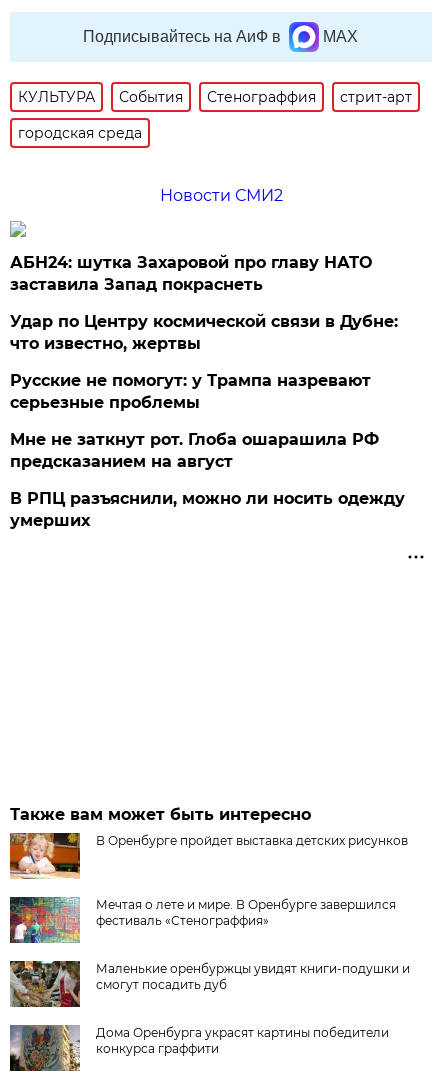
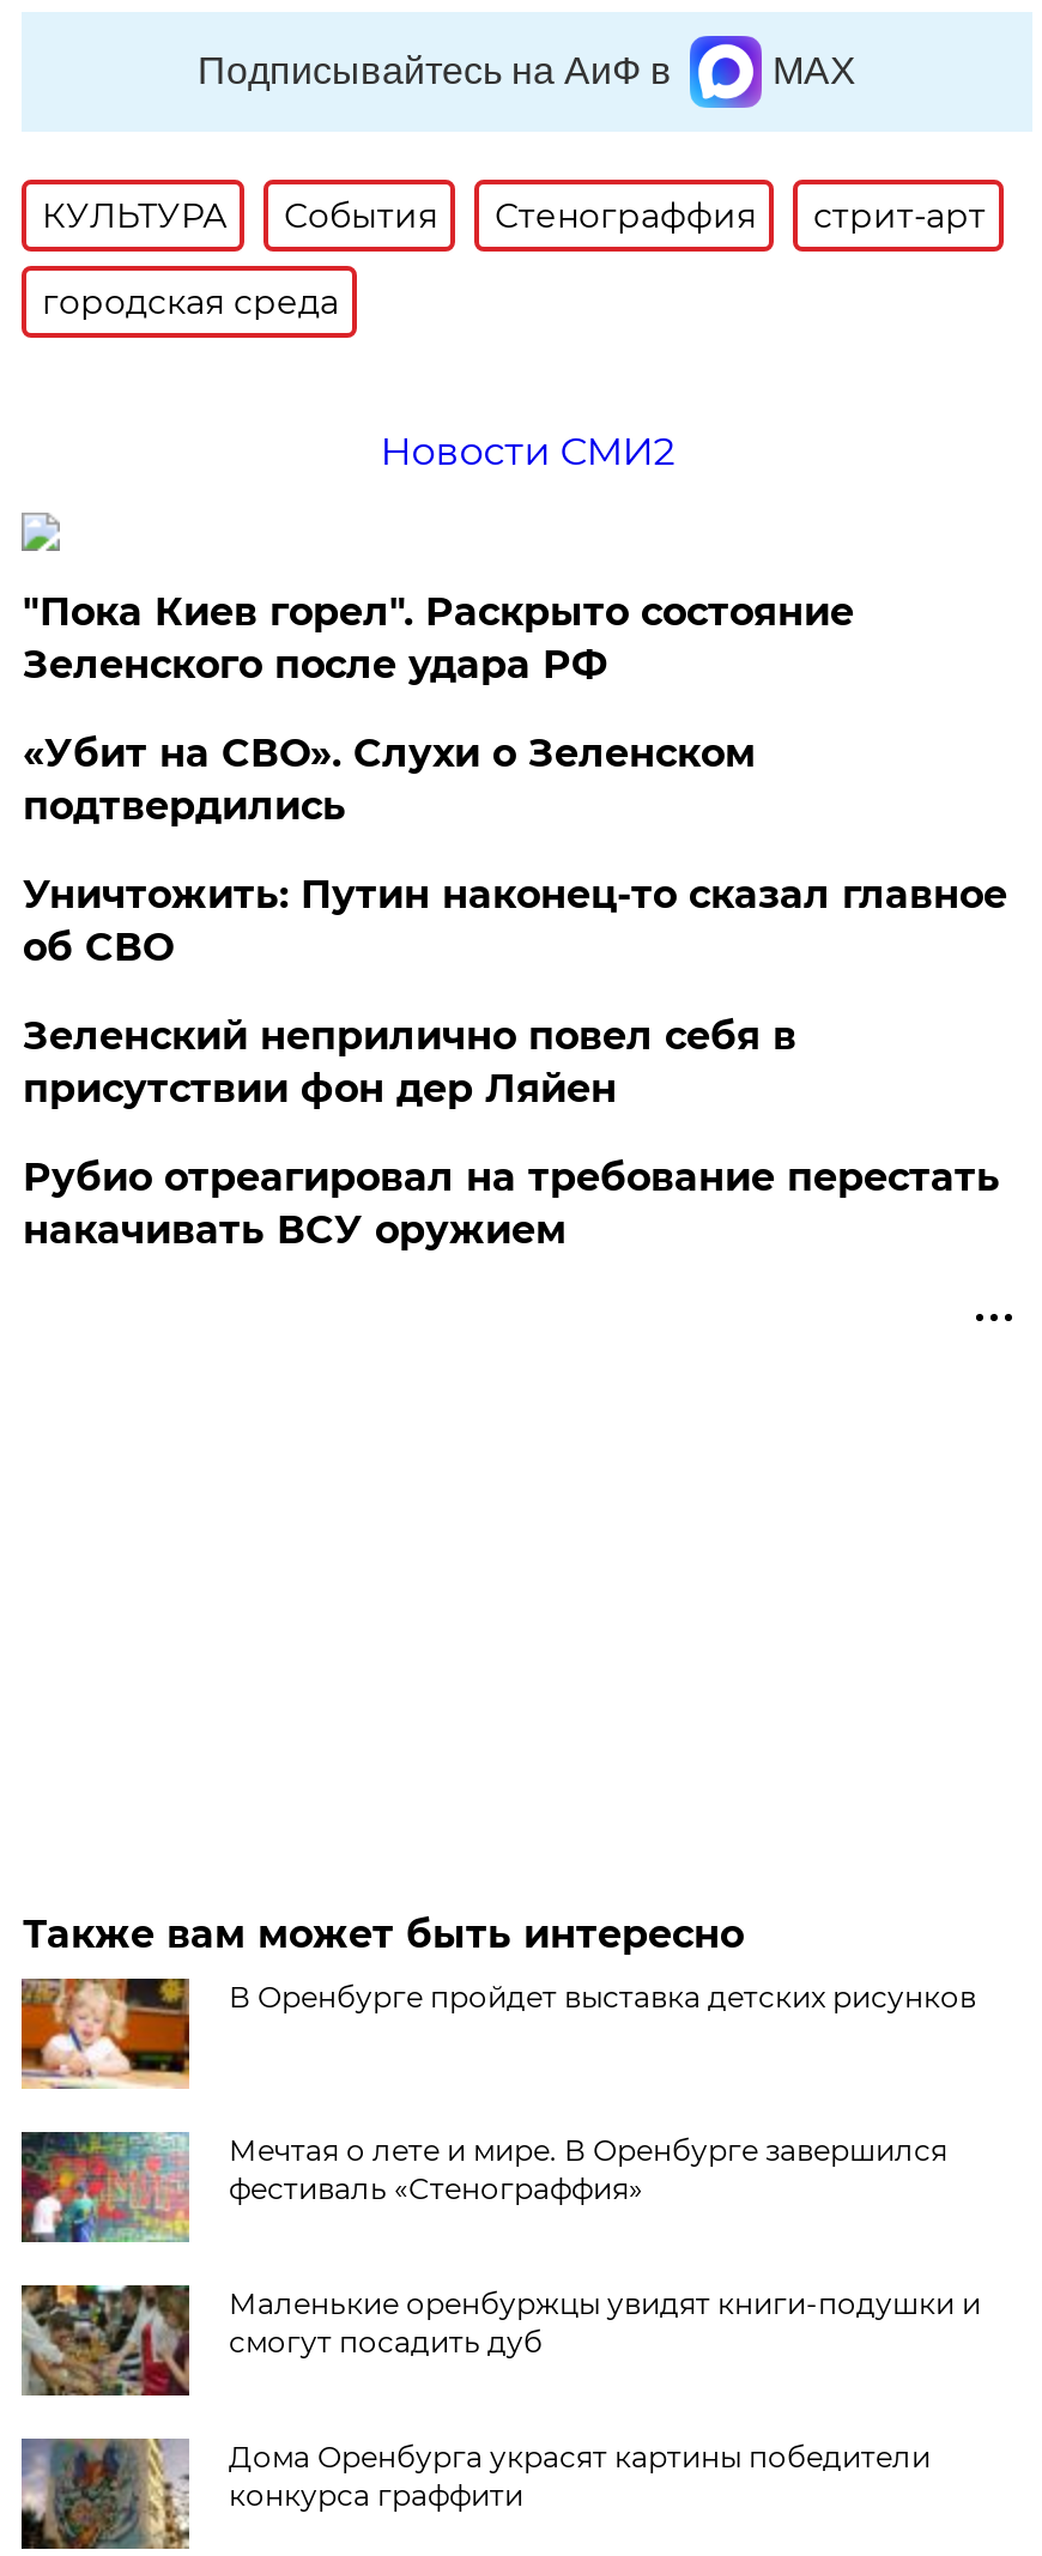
- АБН24: шутка Захаровой про главу НАТО
- заставила Запад покраснеть
+ "Пока Киев горел". Раскрыто состояние
+ Зеленского после удара РФ

- Удар по Центру космической связи в Дубне:
- что известно, жертвы
+ «Убит на СВО». Слухи о Зеленском
+ подтвердились

- Русские не помогут: у Трампа назревают
- серьезные проблемы
+ Уничтожить: Путин наконец-то сказал главное
+ об СВО

- Мне не заткнут рот. Глоба ошарашила РФ
- предсказанием на август
+ Зеленский неприлично повел cебя в
+ присутствии фон дер Ляйен

- В РПЦ разъяснили, можно ли носить одежду
- умерших
+ Рубио отреагировал на требование перестать
+ накачивать ВСУ оружием
